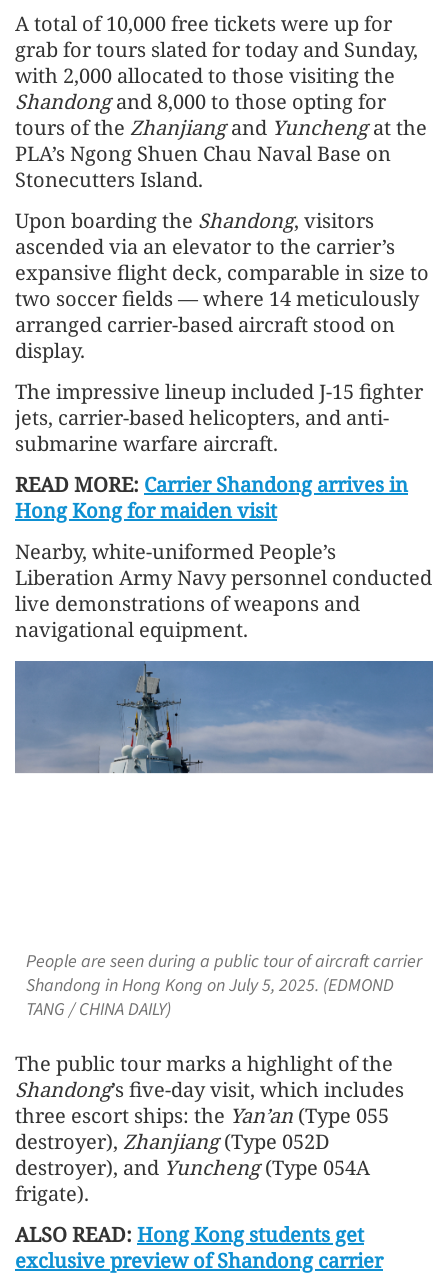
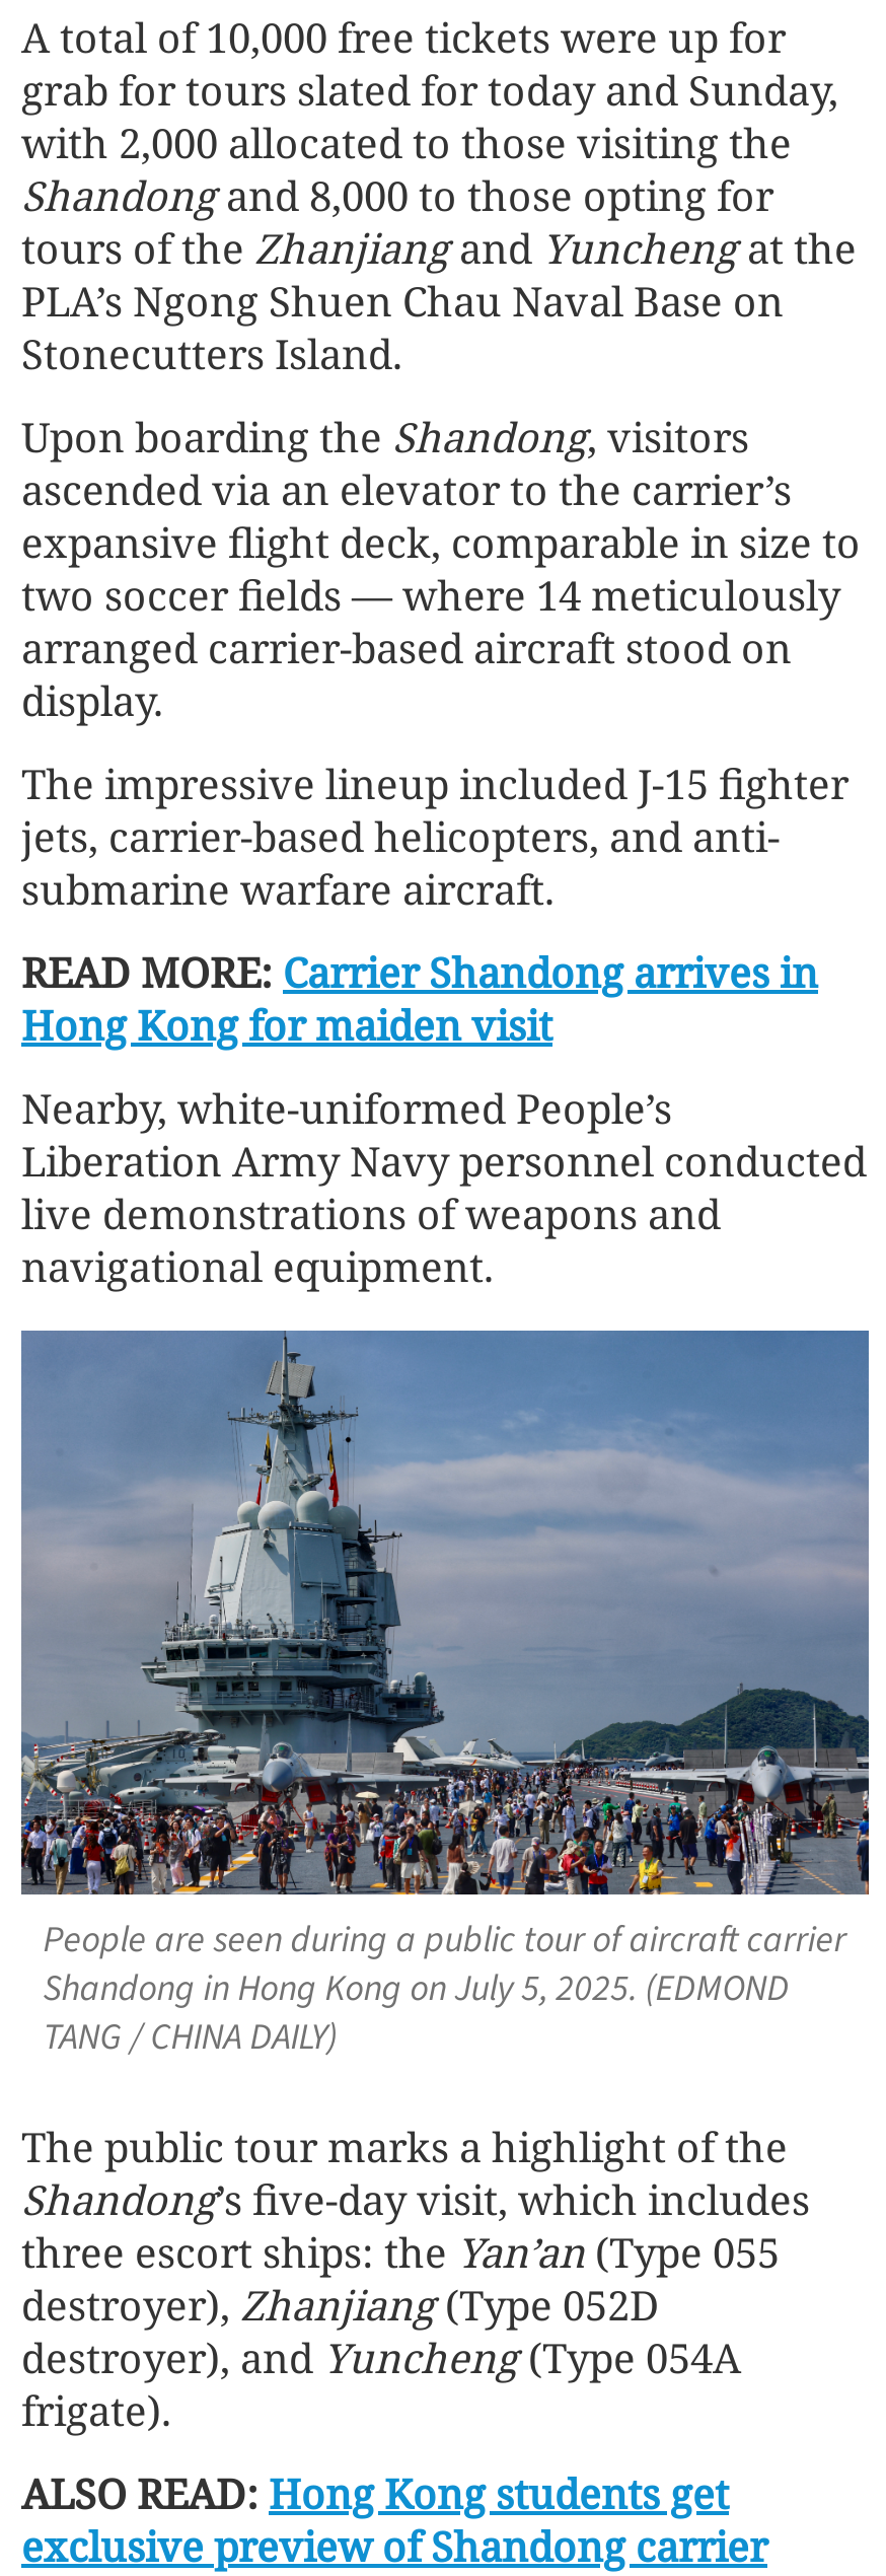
+ [image]
